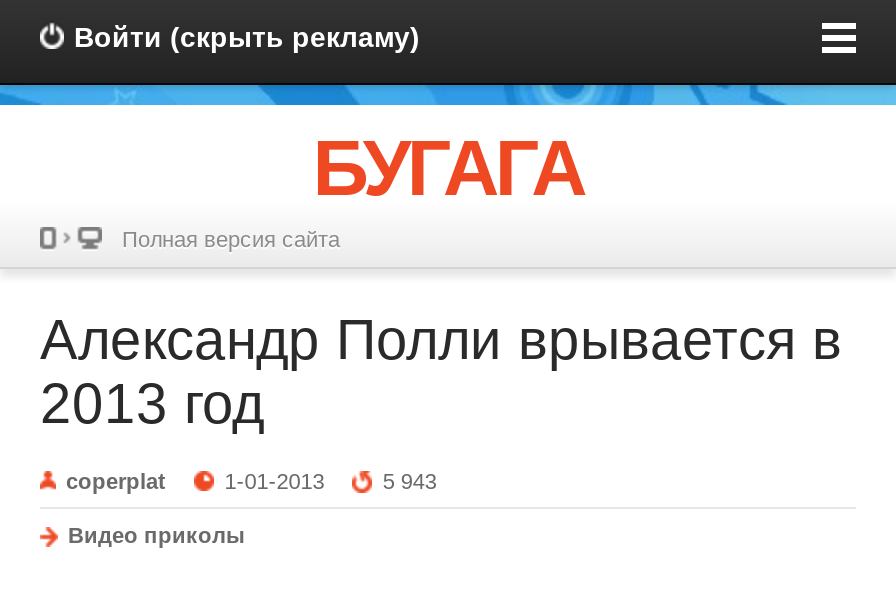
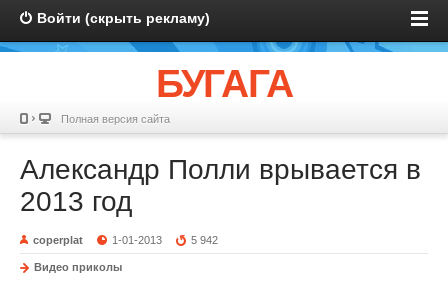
- 5 943
+ 5 942
